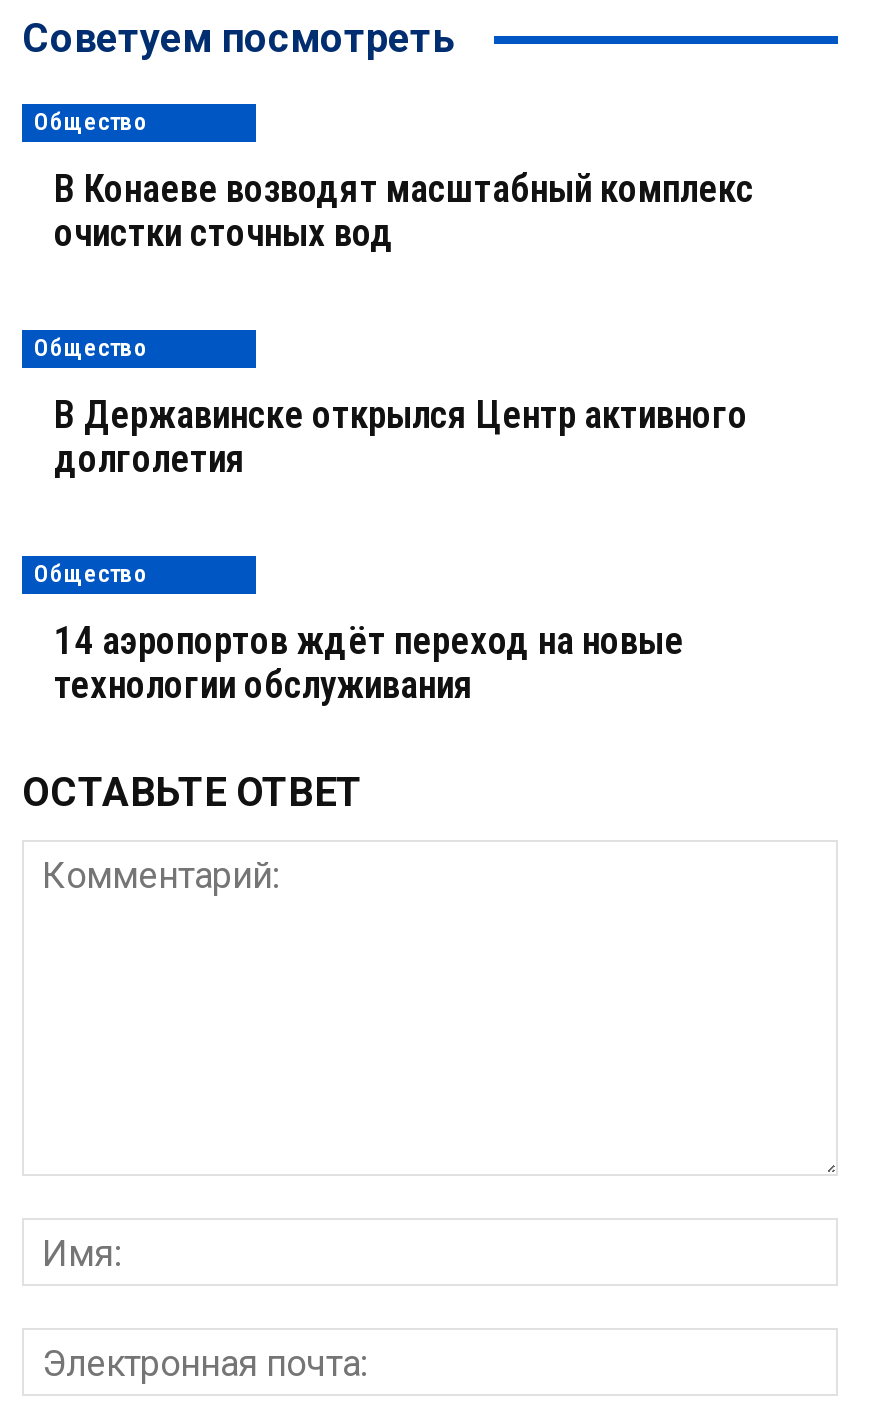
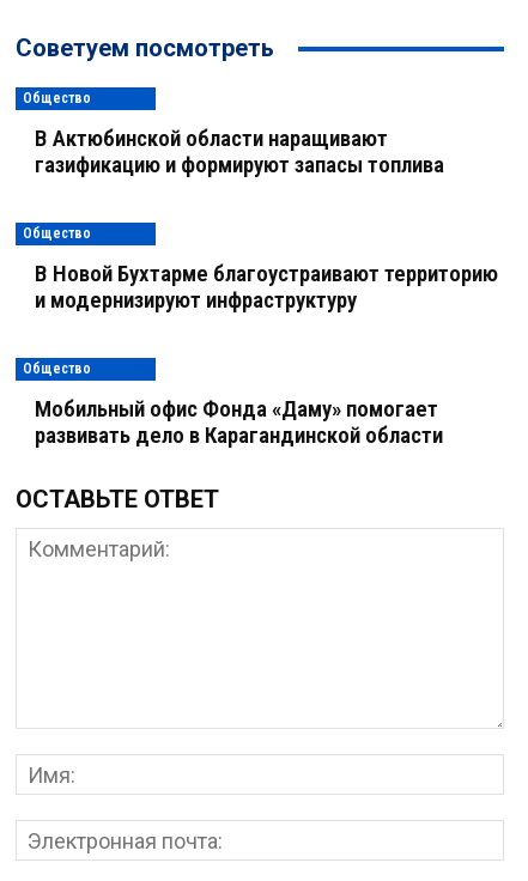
- В Конаеве возводят масштабный комплекс
- очистки сточных вод
+ В Актюбинской области наращивают
+ газификацию и формируют запасы топлива

- В Державинске открылся Центр активного
- долголетия
+ В Новой Бухтарме благоустраивают территорию
+ и модернизируют инфраструктуру

- 14 аэропортов ждёт переход на новые
- технологии обслуживания
+ Мобильный офис Фонда «Даму» помогает
+ развивать дело в Карагандинской области
